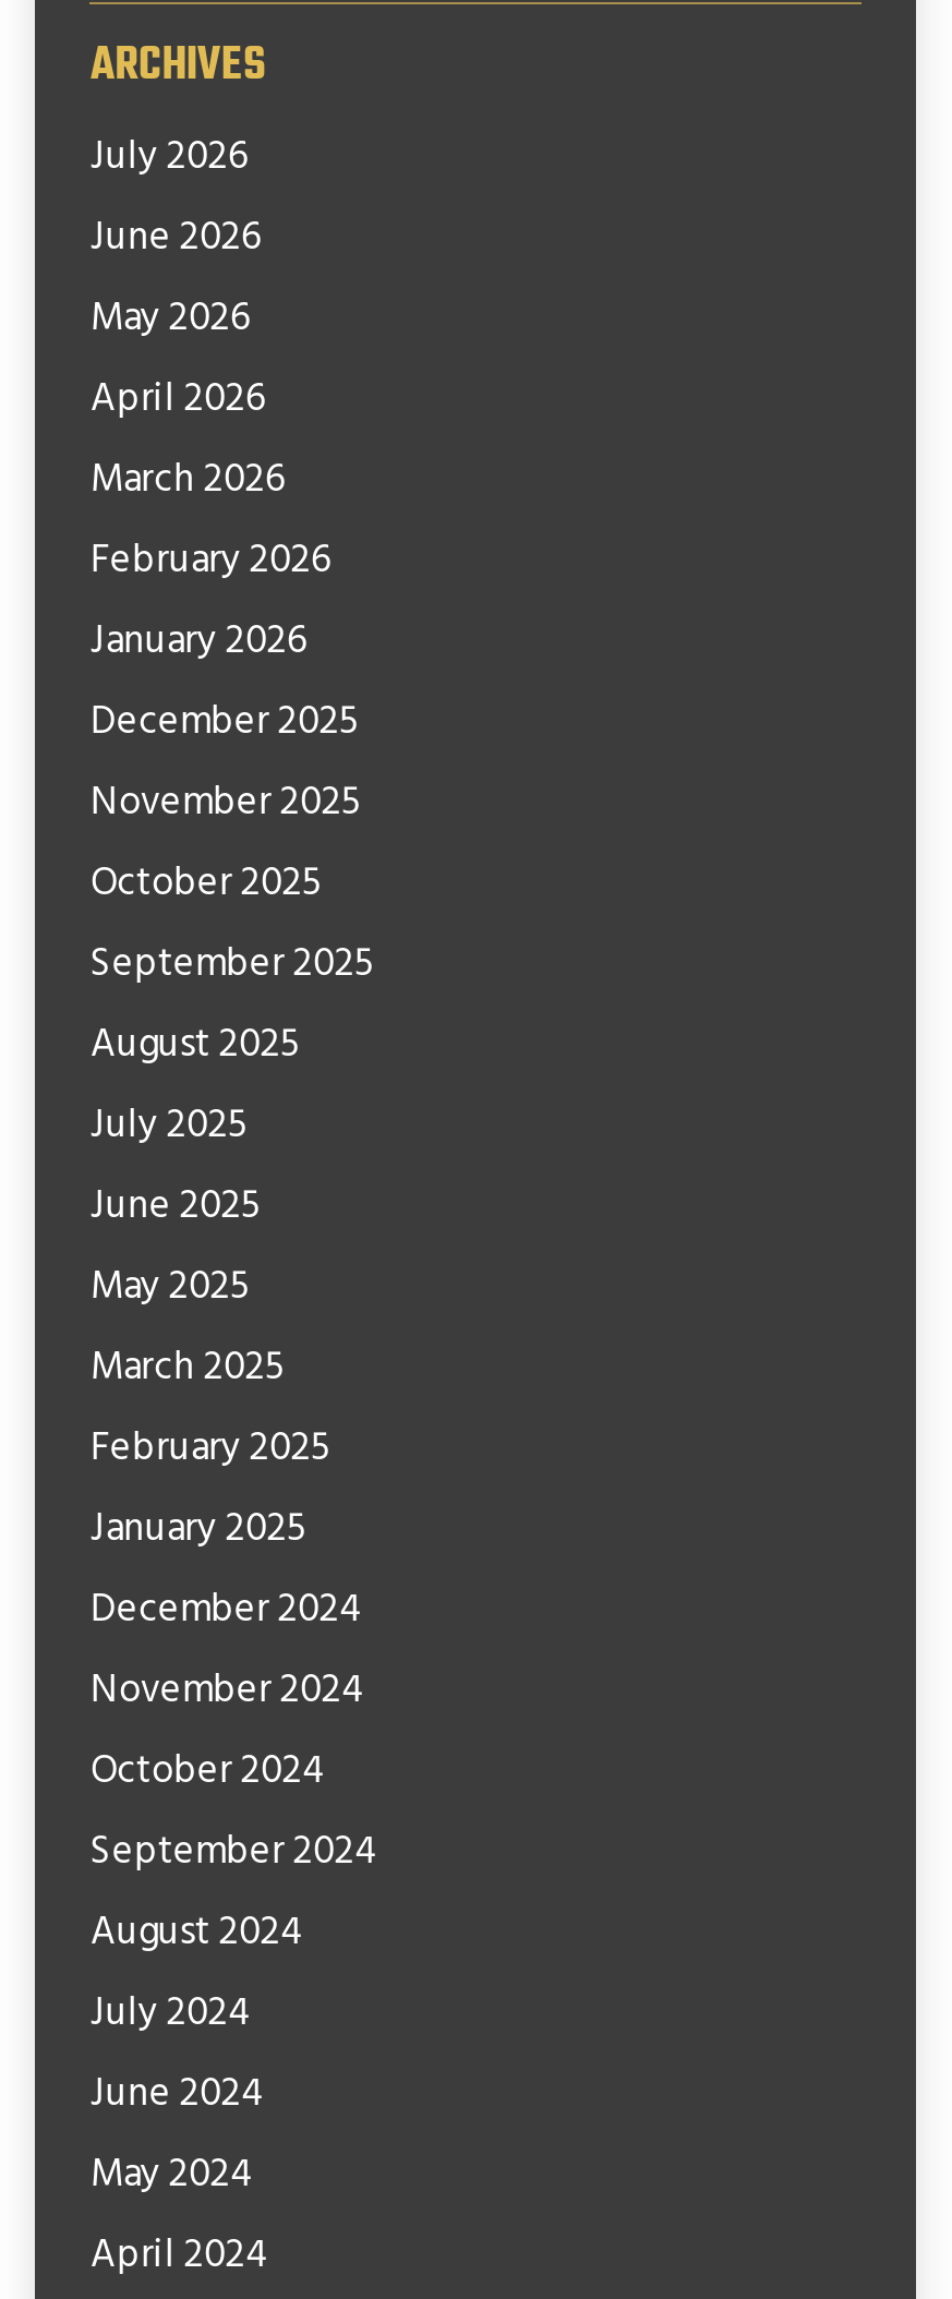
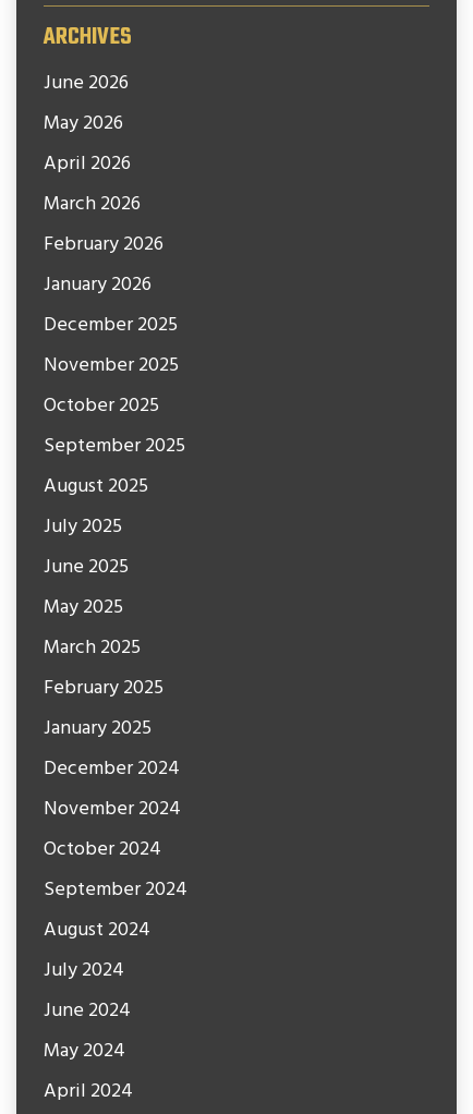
- July 2026
